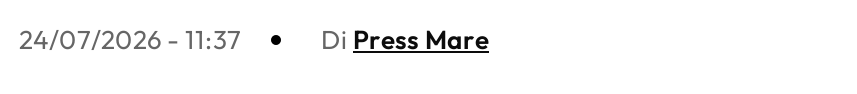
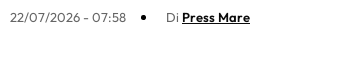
- 24/07/2026 - 11:37
+ 22/07/2026 - 07:58
